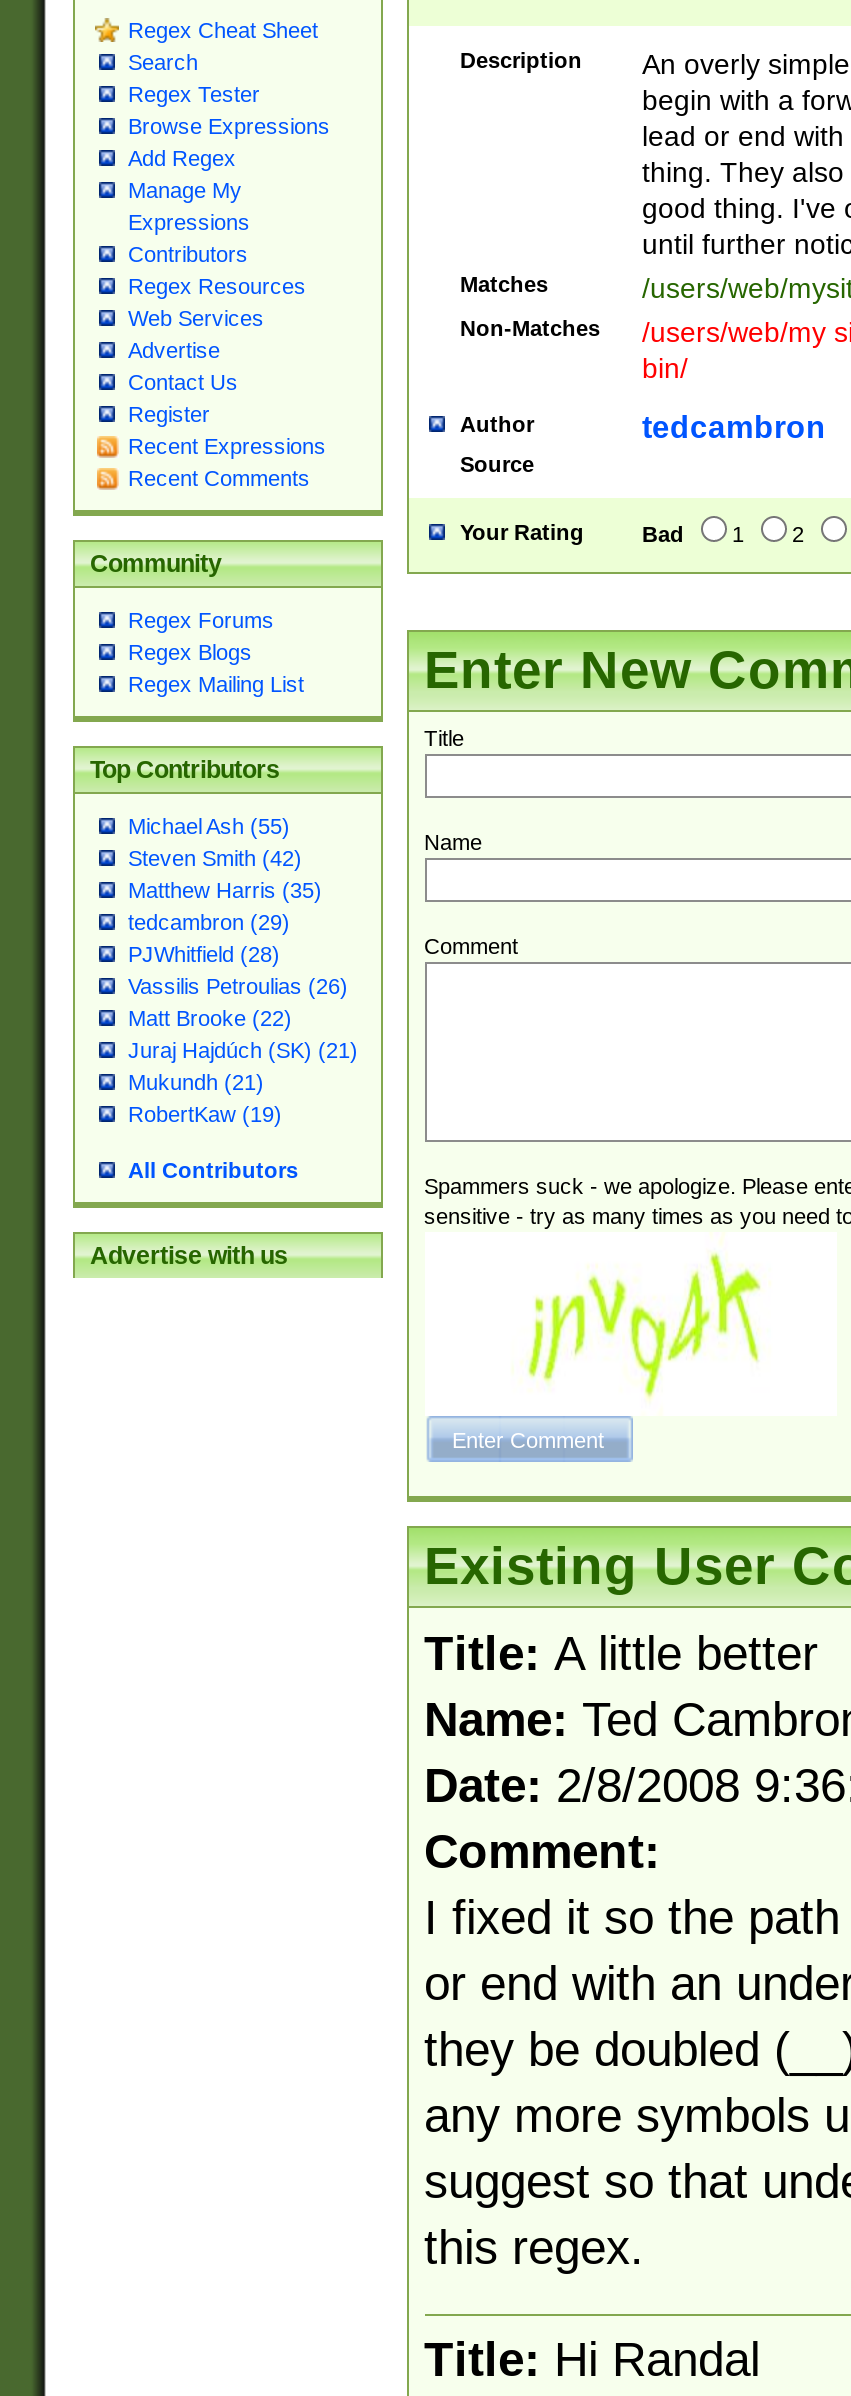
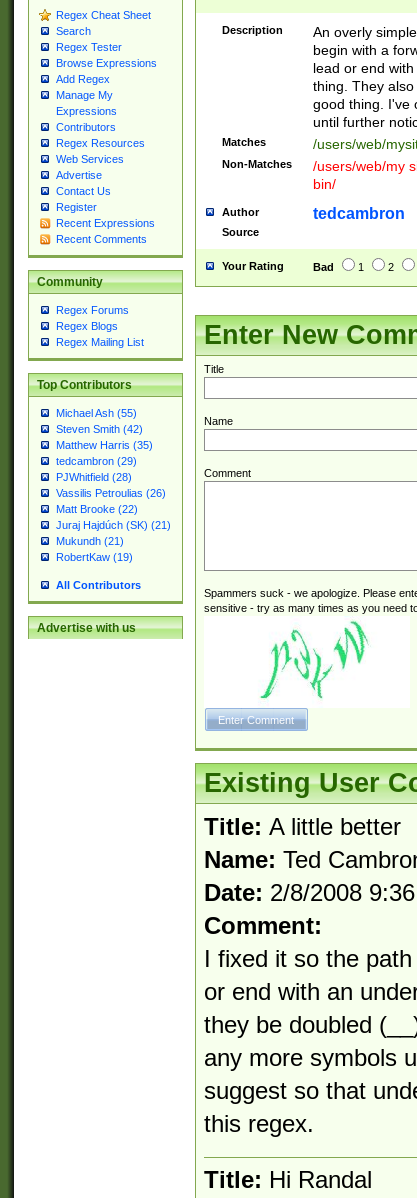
- [image]
+ [image]
